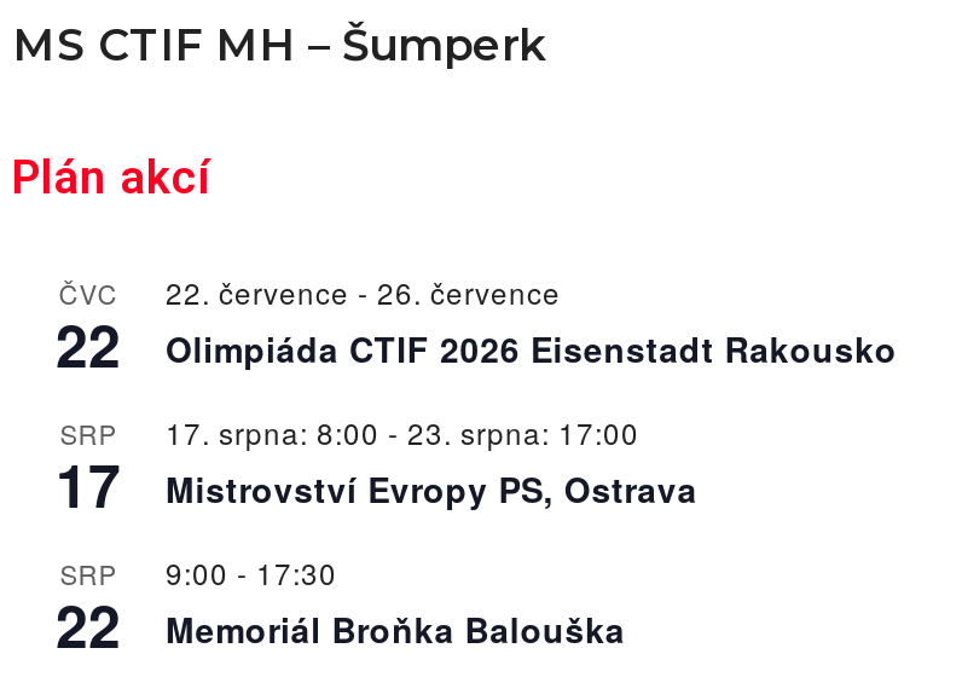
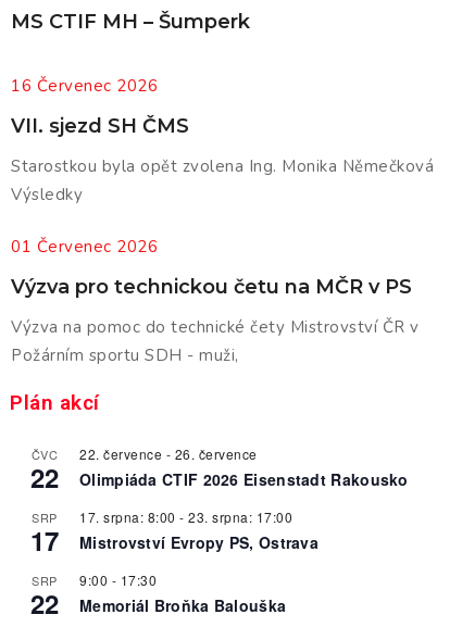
+ 16 Červenec 2026
+ VII. sjezd SH ČMS
+ Starostkou byla opět zvolena Ing. Monika Němečková
+ Výsledky
+ 01 Červenec 2026
+ Výzva pro technickou četu na MČR v PS
+ Výzva na pomoc do technické čety Mistrovství ČR v
+ Požárním sportu SDH - muži,
